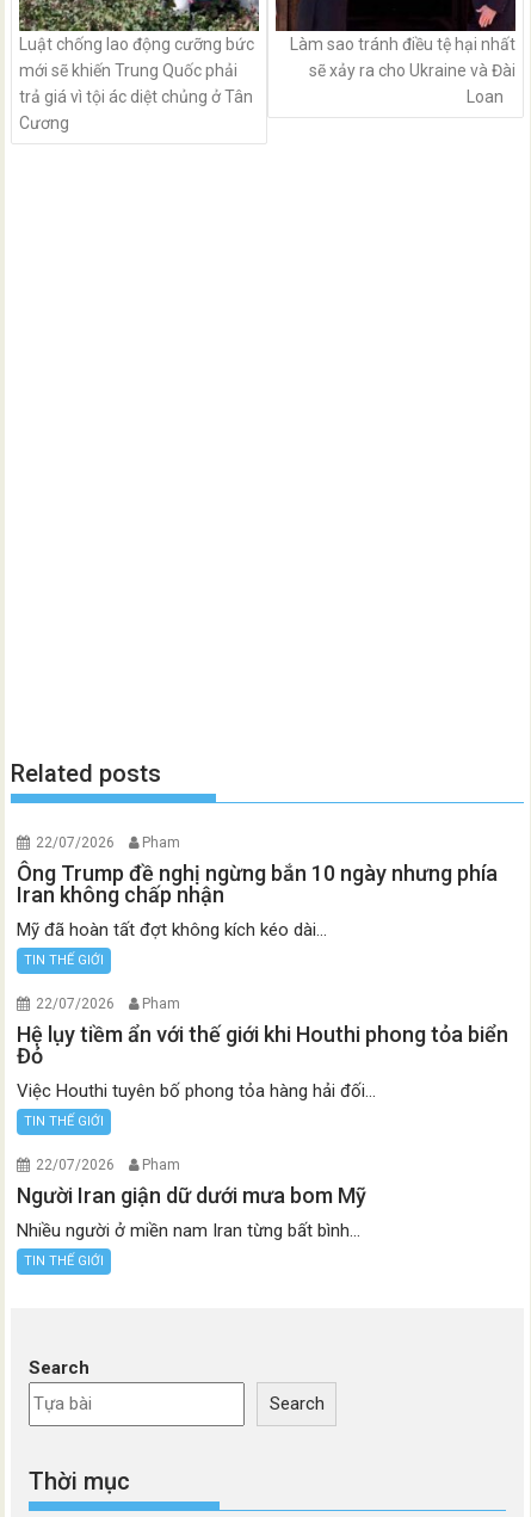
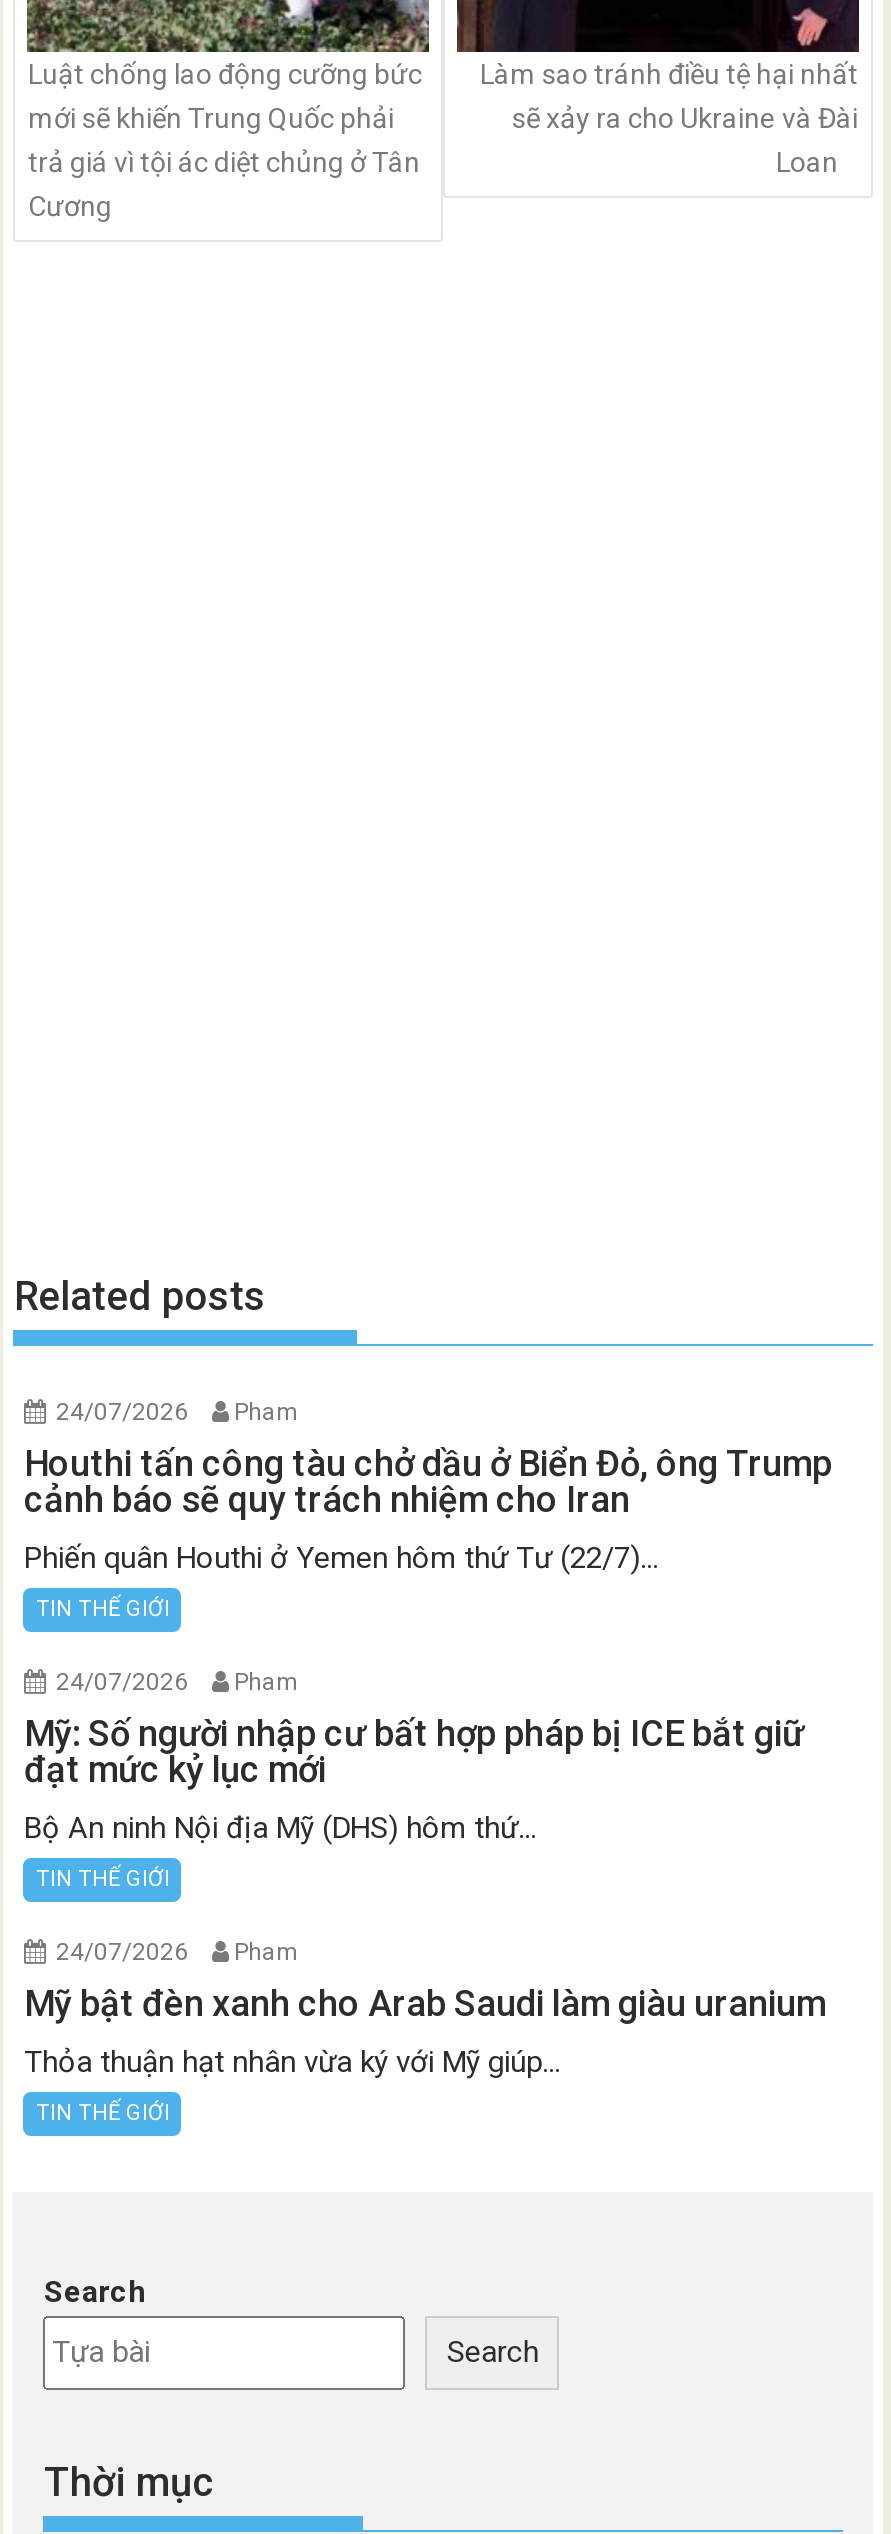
- 22/07/2026 Pham
+ 24/07/2026 Pham

- Ông Trump đề nghị ngừng bắn 10 ngày nhưng phía
- Iran không chấp nhận
+ Houthi tấn công tàu chở dầu ở Biển Đỏ, ông Trump
+ cảnh báo sẽ quy trách nhiệm cho Iran

- Mỹ đã hoàn tất đợt không kích kéo dài...
+ Phiến quân Houthi ở Yemen hôm thứ Tư (22/7)...

- 22/07/2026 Pham
+ 24/07/2026 Pham

- Hệ lụy tiềm ẩn với thế giới khi Houthi phong tỏa biển
- Đỏ
+ Mỹ: Số người nhập cư bất hợp pháp bị ICE bắt giữ
+ đạt mức kỷ lục mới

- Việc Houthi tuyên bố phong tỏa hàng hải đối...
+ Bộ An ninh Nội địa Mỹ (DHS) hôm thứ...

- 22/07/2026 Pham
+ 24/07/2026 Pham

- Người Iran giận dữ dưới mưa bom Mỹ
+ Mỹ bật đèn xanh cho Arab Saudi làm giàu uranium

- Nhiều người ở miền nam Iran từng bất bình...
+ Thỏa thuận hạt nhân vừa ký với Mỹ giúp...
